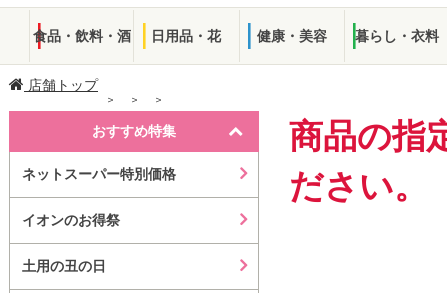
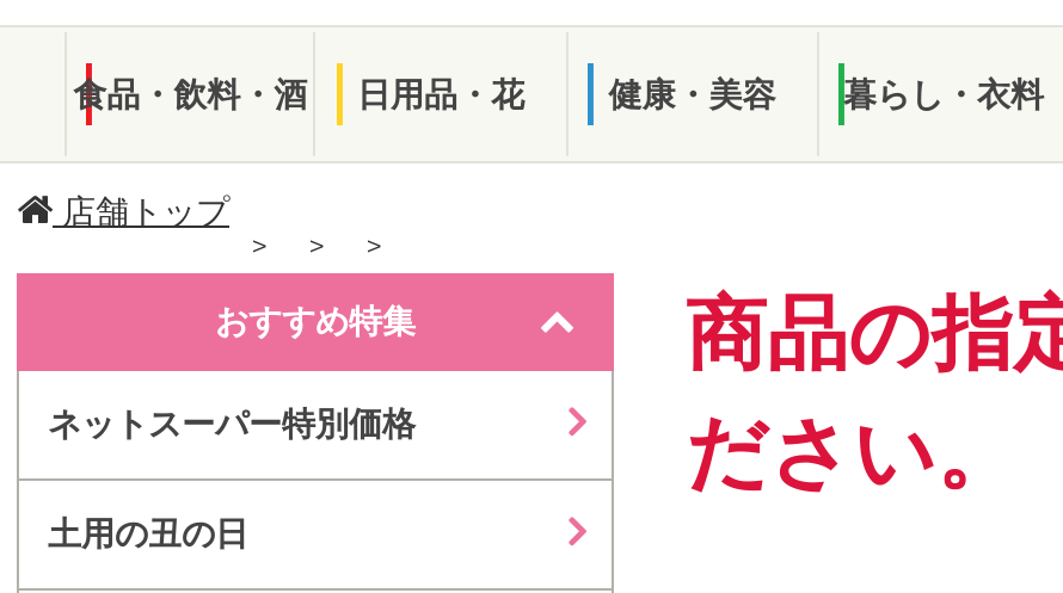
- イオンのお得祭
